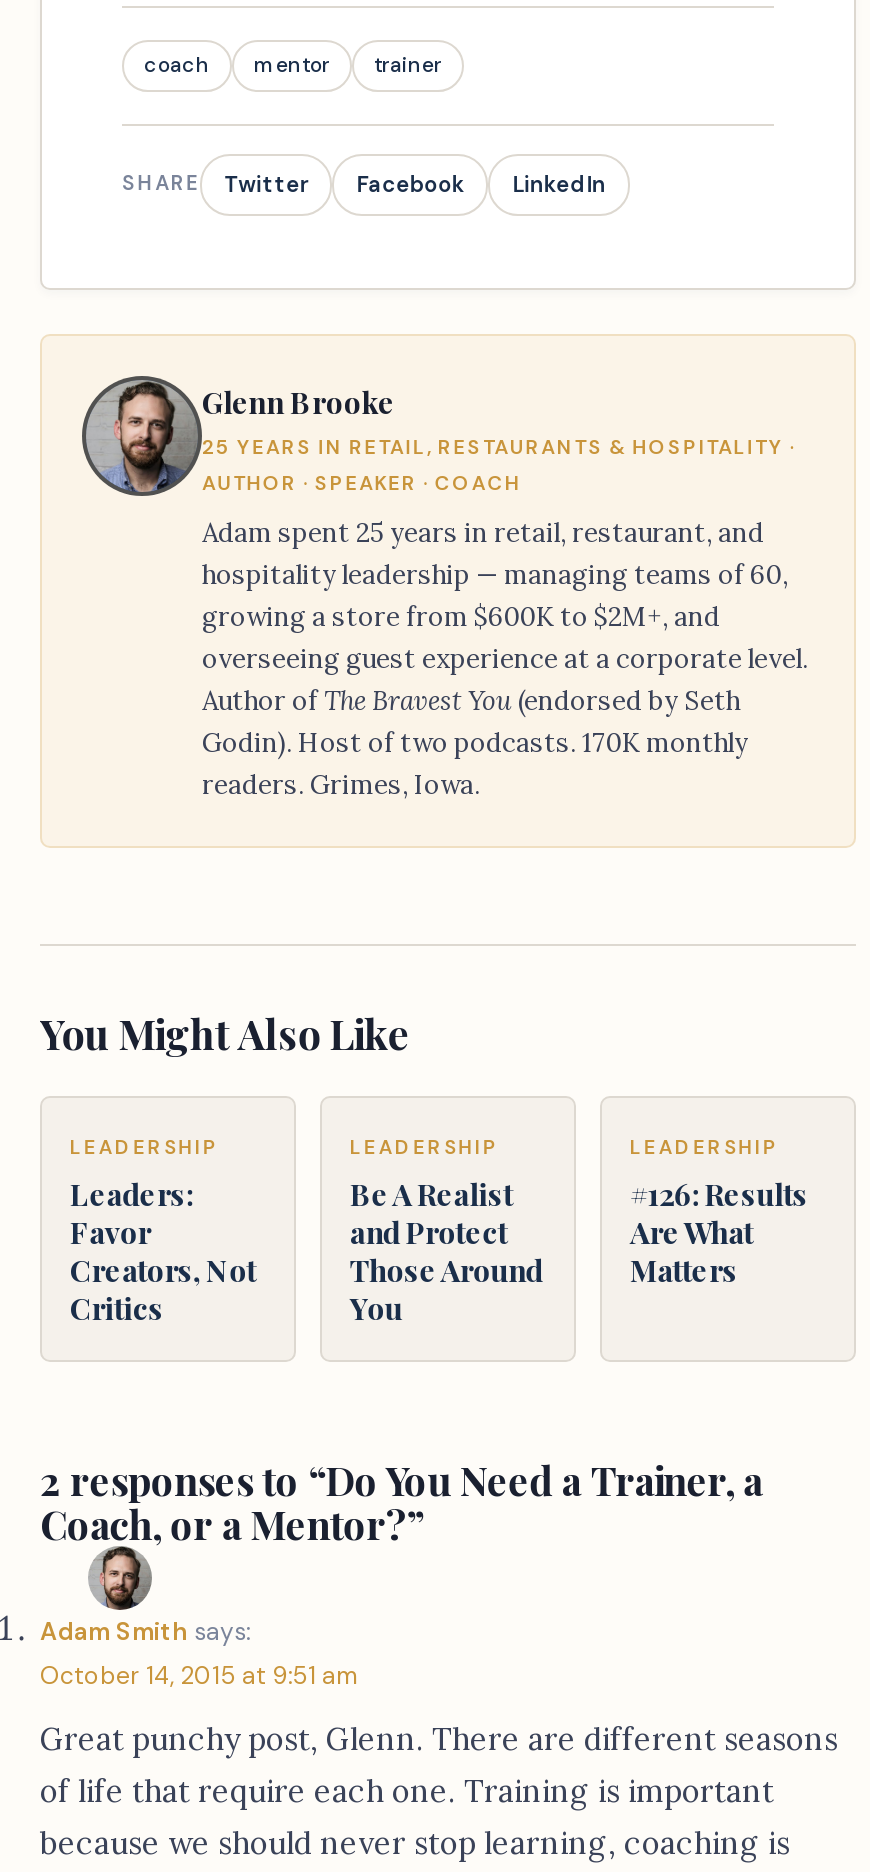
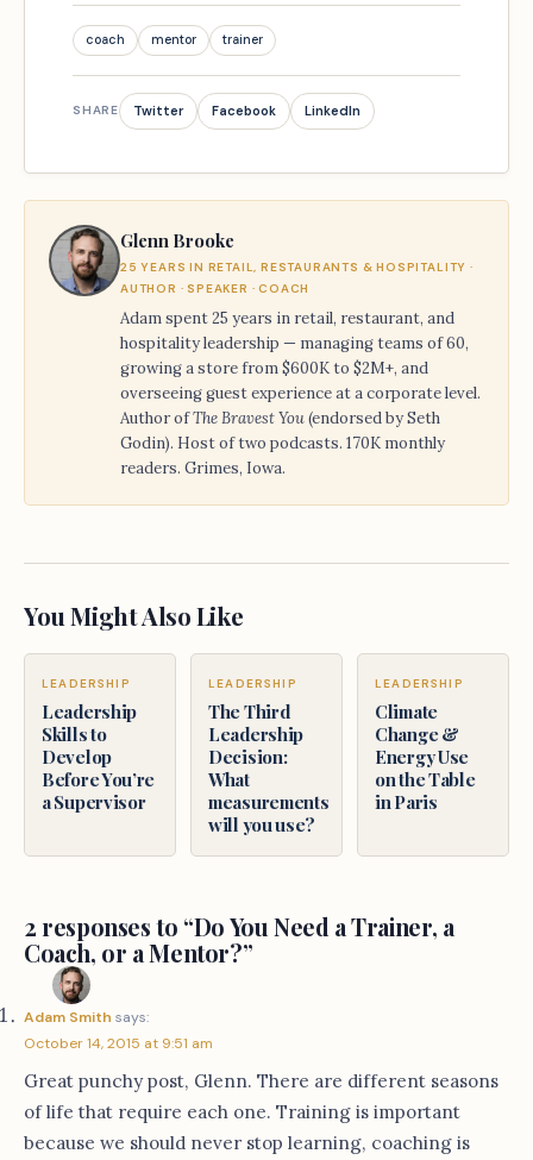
- Leaders:
- Favor
- Creators, Not
- Critics
+ Leadership
+ Skills to
+ Develop
+ Before You’re
+ a Supervisor

- Be A Realist
- and Protect
- Those Around
- You
+ The Third
+ Leadership
+ Decision:
+ What
+ measurements
+ will you use?

- #126: Results
- Are What
- Matters
+ Climate
+ Change &
+ Energy Use
+ on the Table
+ in Paris
